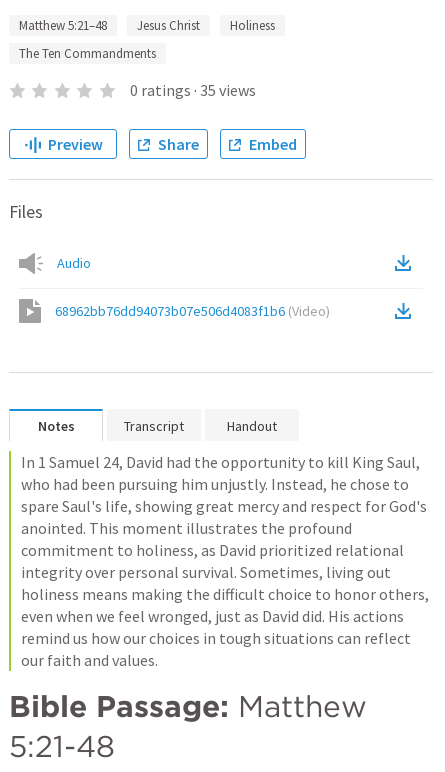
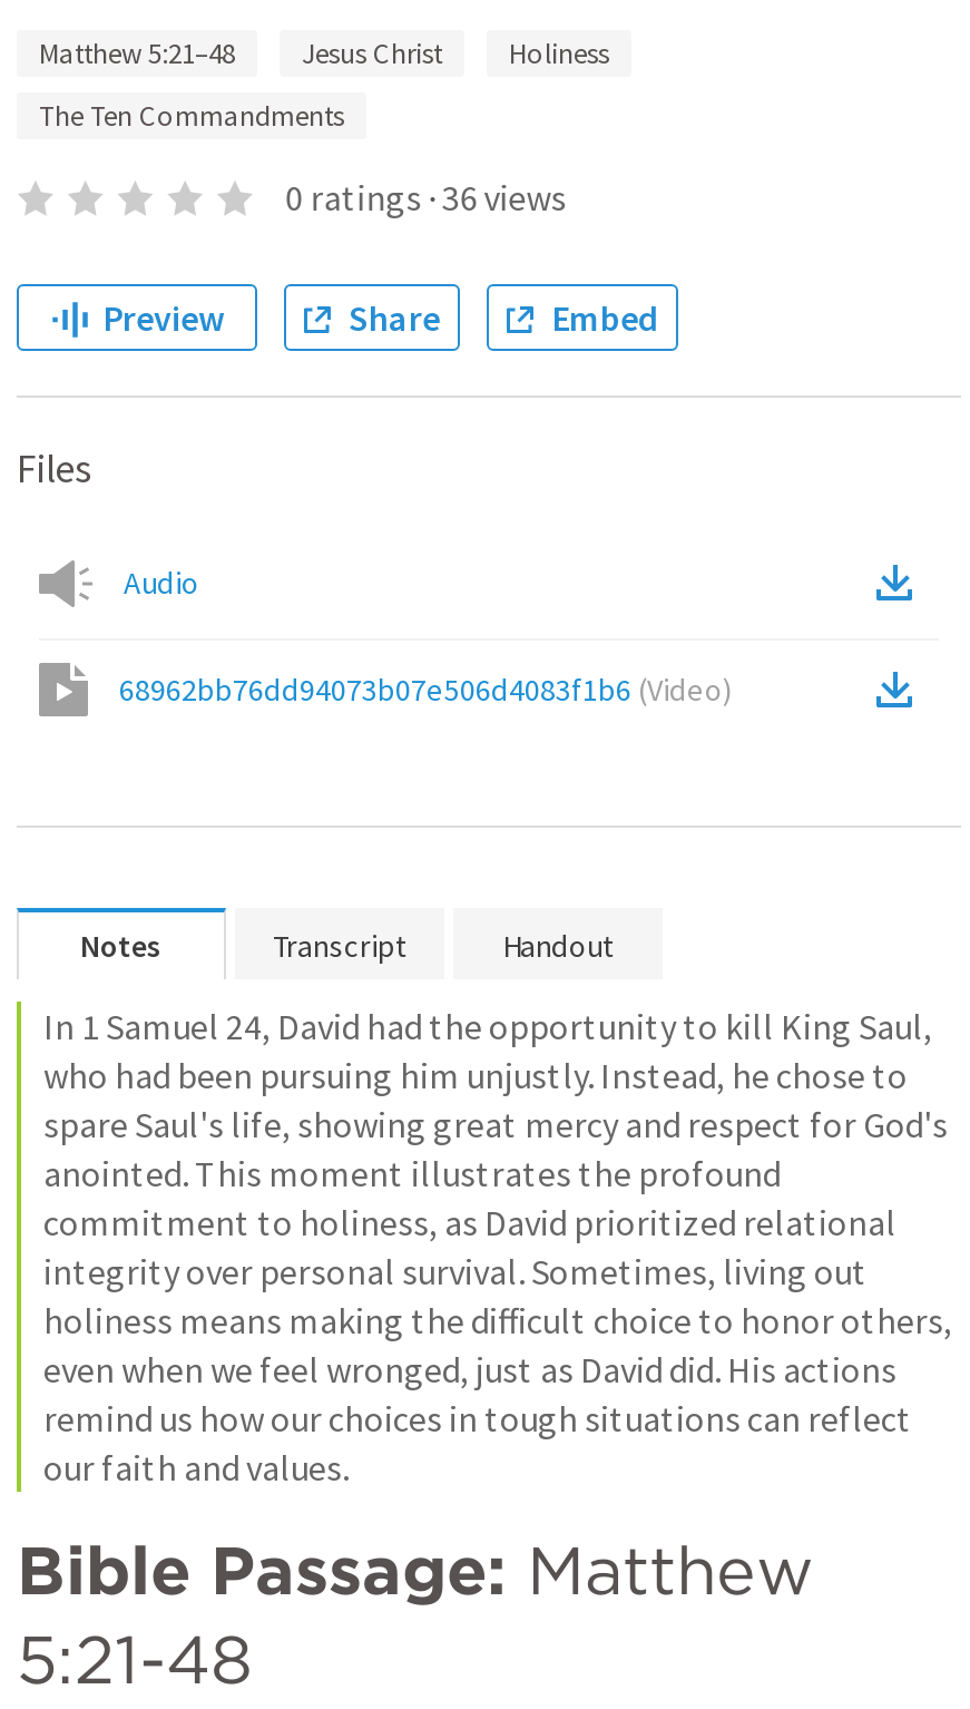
- 0 ratings · 35 views
+ 0 ratings · 36 views
